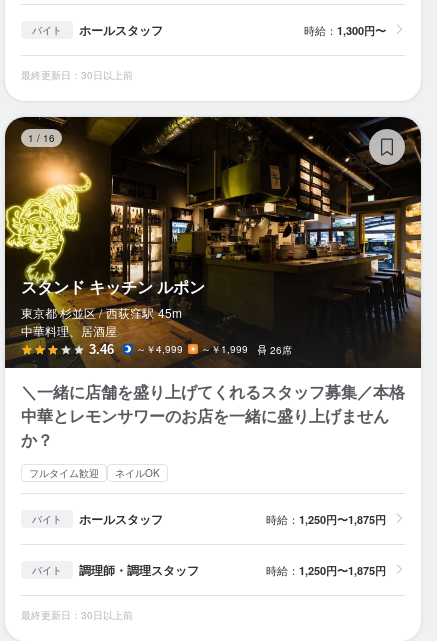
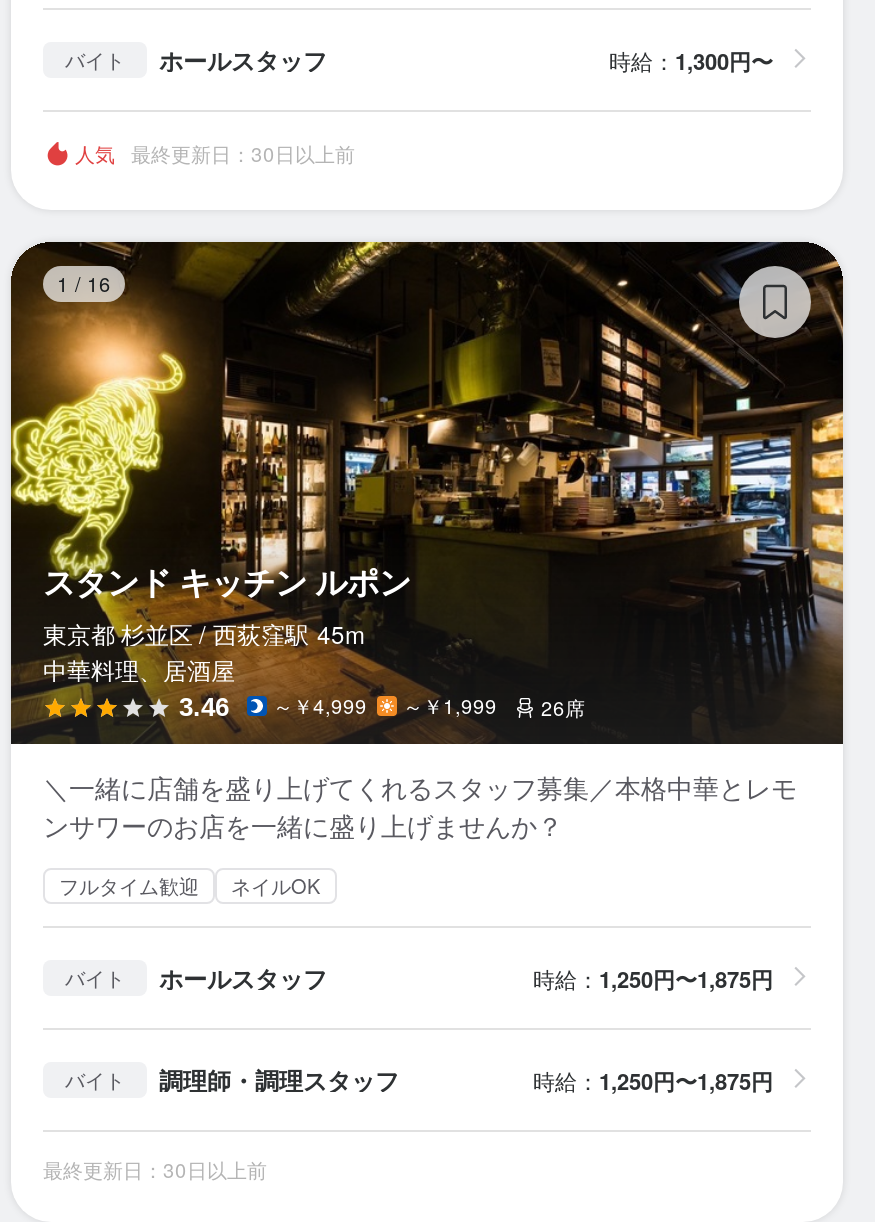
- 最終更新日：30日以上前
+ 人気 最終更新日：30日以上前
